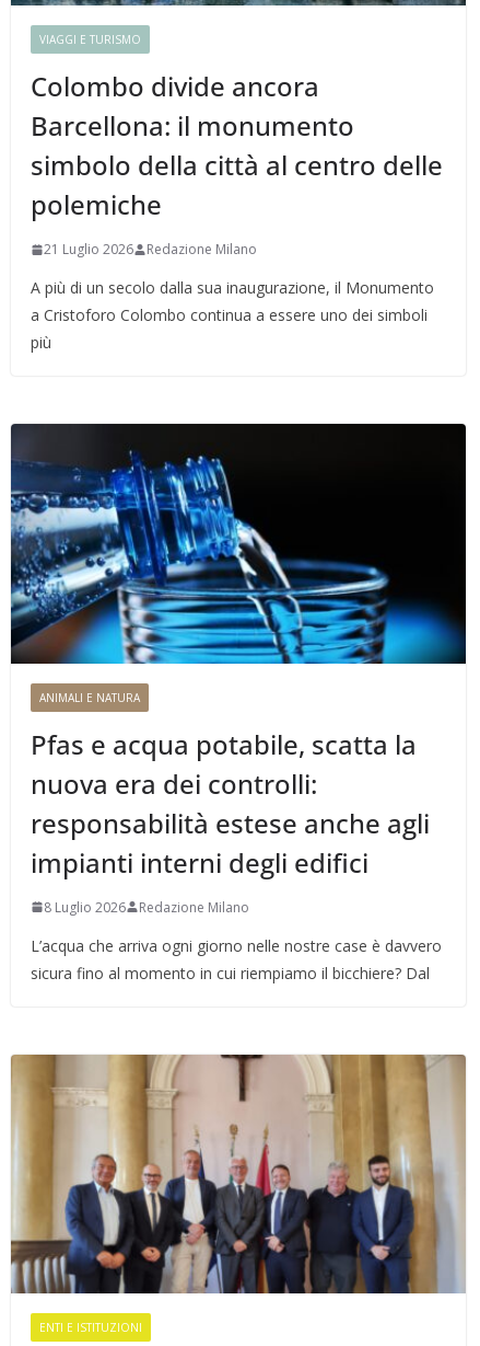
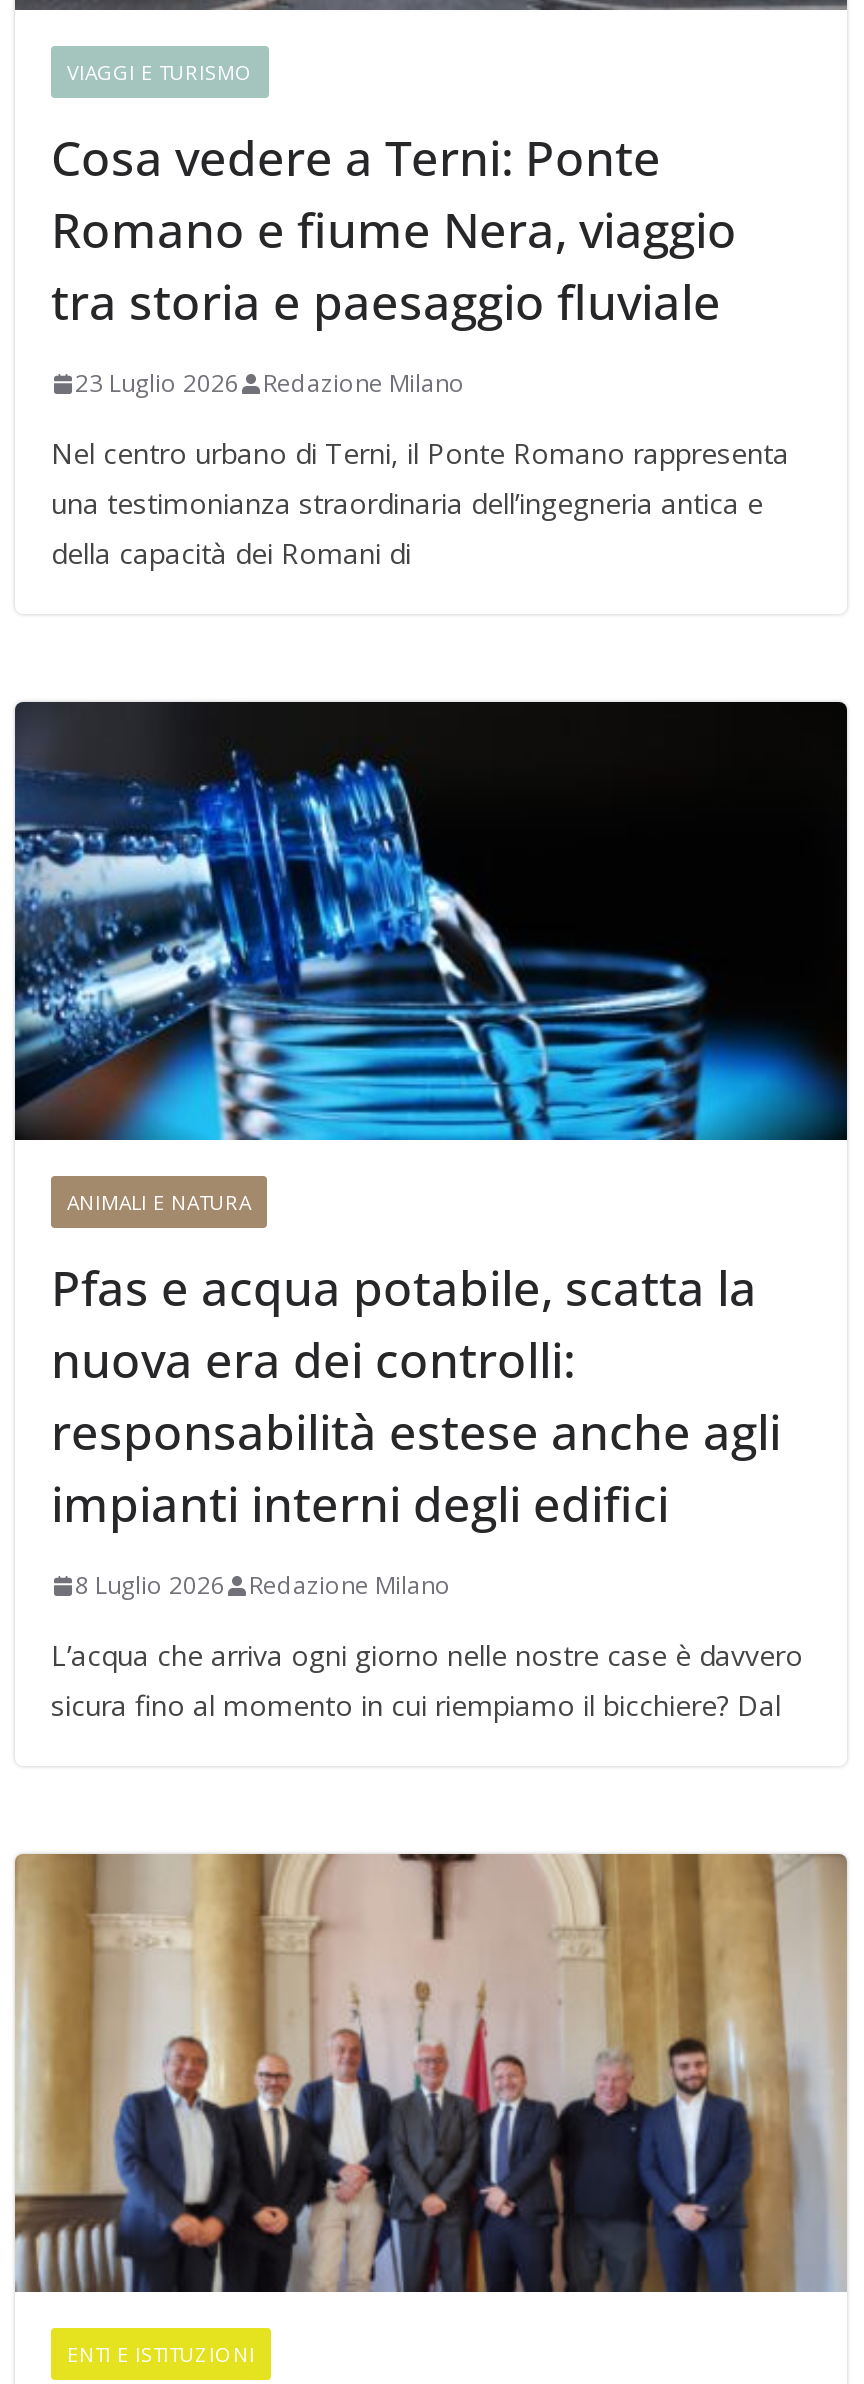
- Colombo divide ancora
- Barcellona: il monumento
- simbolo della città al centro delle
- polemiche
+ Cosa vedere a Terni: Ponte
+ Romano e fiume Nera, viaggio
+ tra storia e paesaggio fluviale

- 21 Luglio 2026 Redazione Milano
+ 23 Luglio 2026 Redazione Milano

- A più di un secolo dalla sua inaugurazione, il Monumento
- a Cristoforo Colombo continua a essere uno dei simboli
- più
+ Nel centro urbano di Terni, il Ponte Romano rappresenta
+ una testimonianza straordinaria dell’ingegneria antica e
+ della capacità dei Romani di
